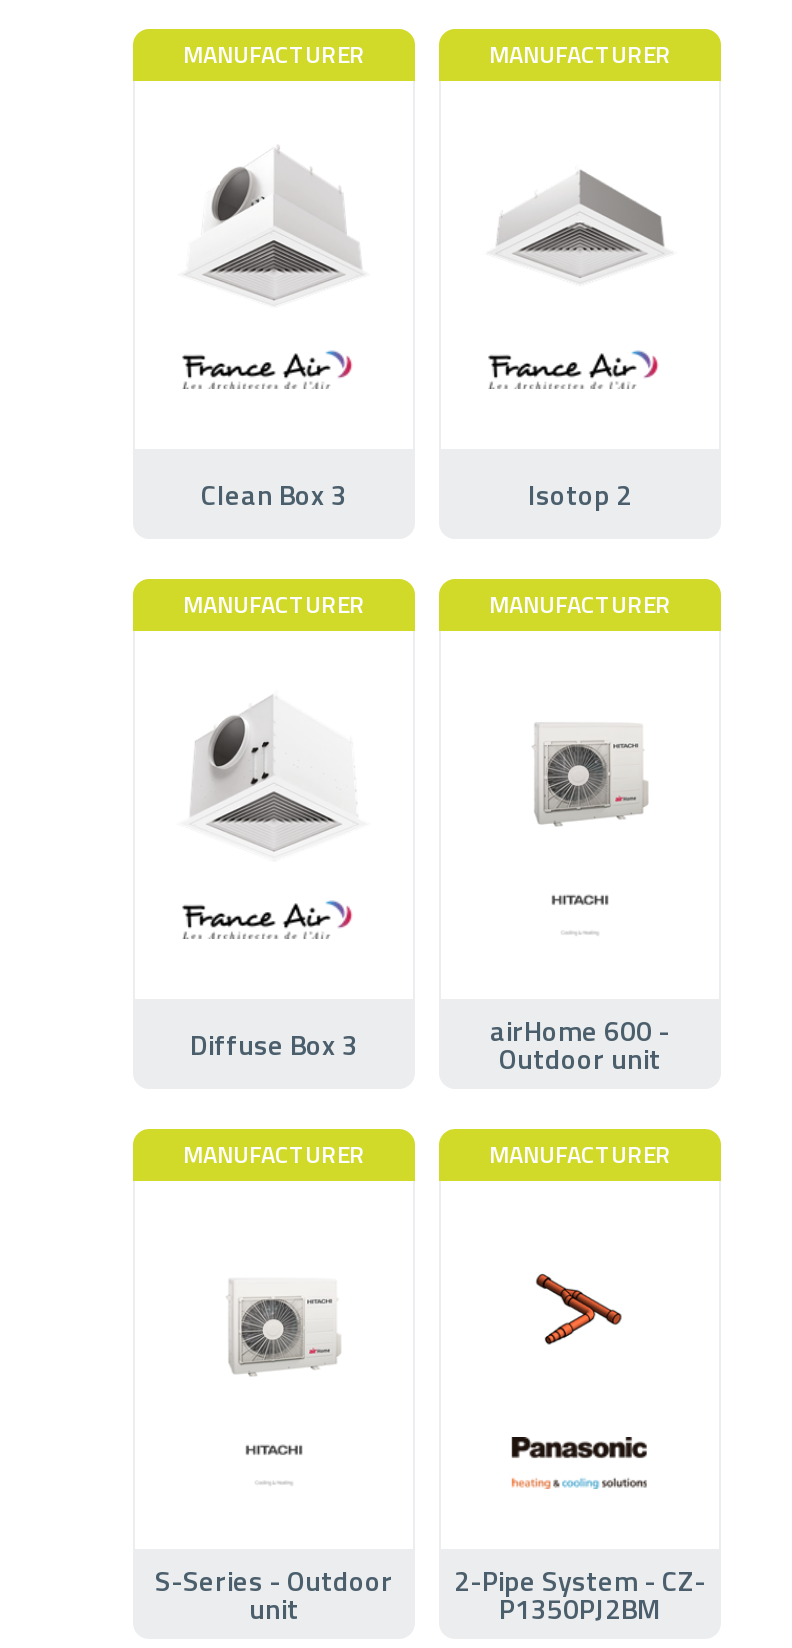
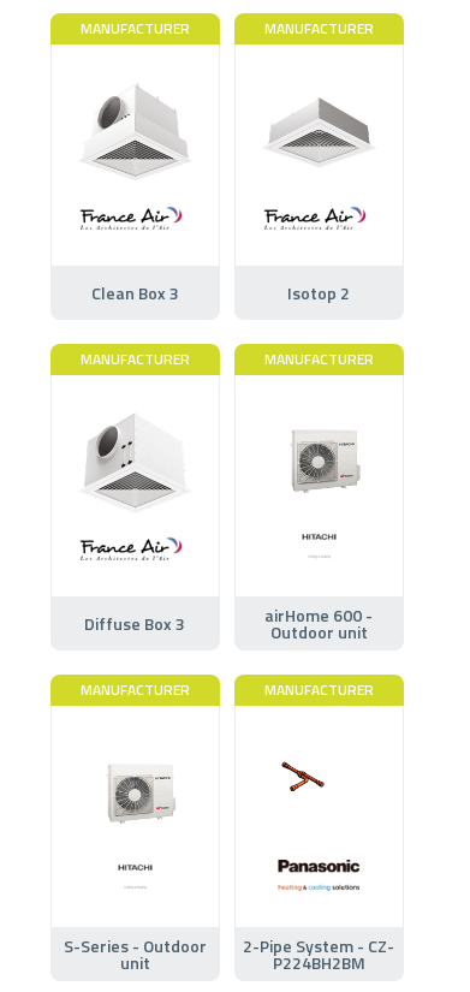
- [image]
+ [image]

- P1350PJ2BM
+ P224BH2BM
